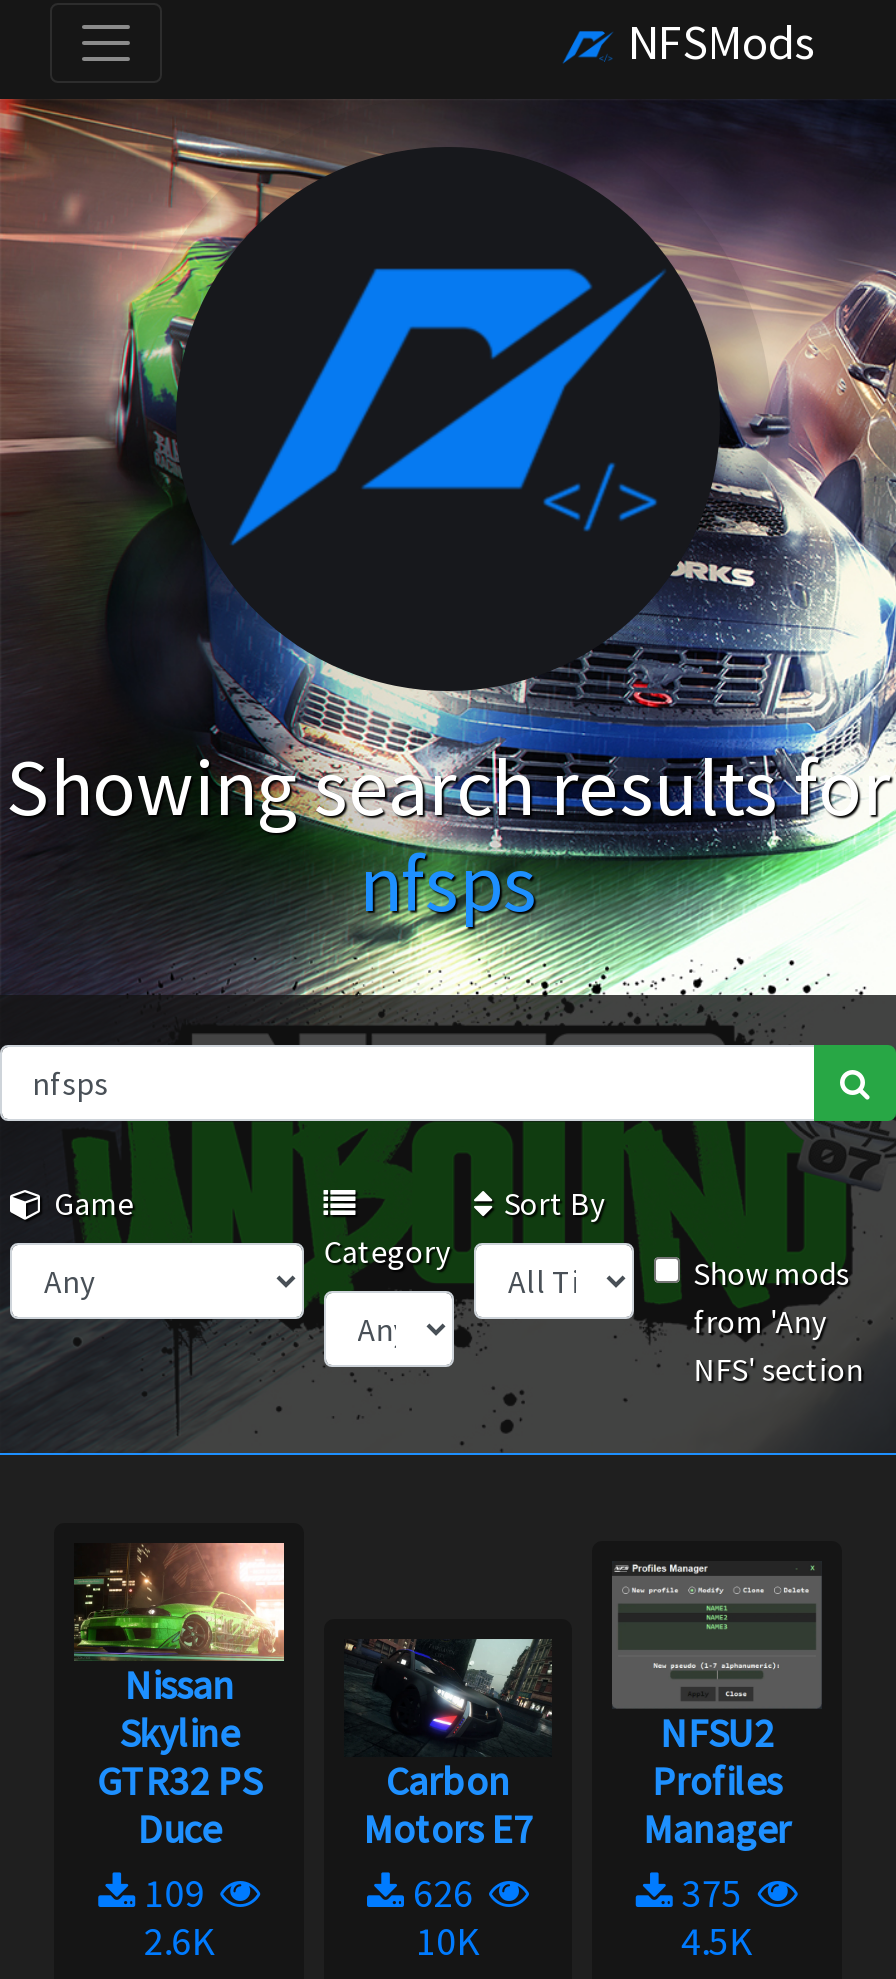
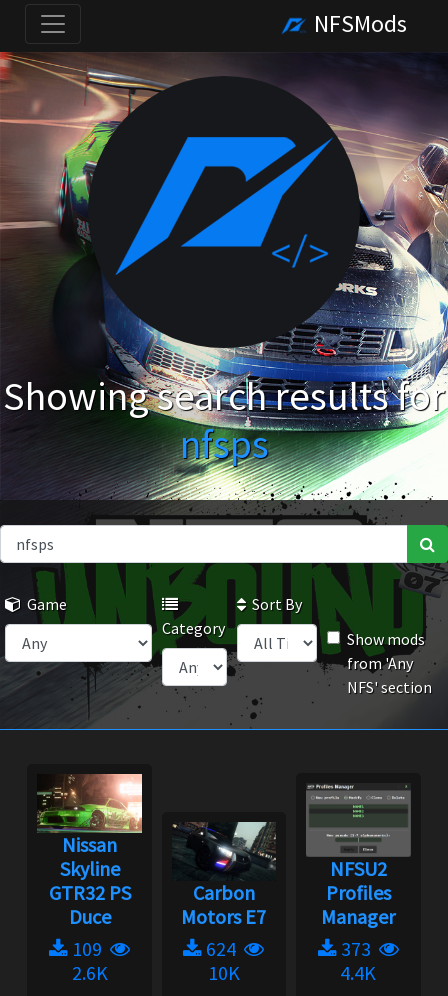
- 626
+ 624

- 375
- 4.5K
+ 373
+ 4.4K
